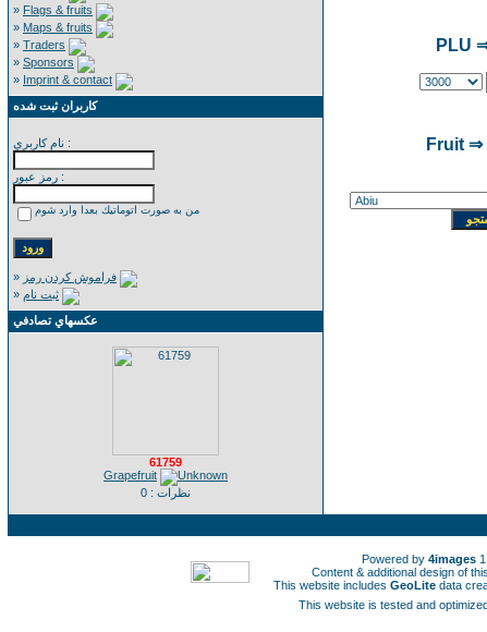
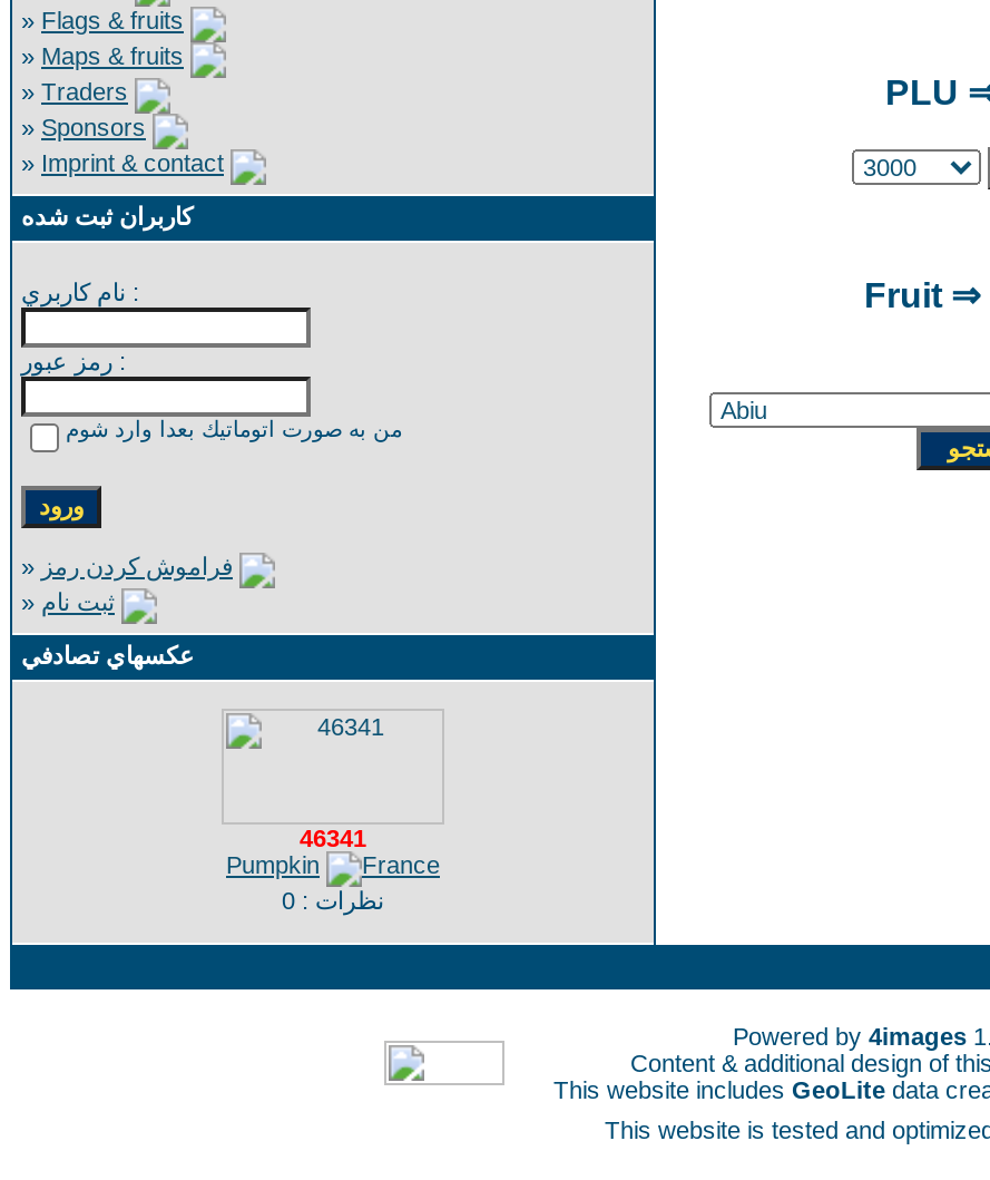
- 61759
- Grapefruit
+ 46341
+ Pumpkin
